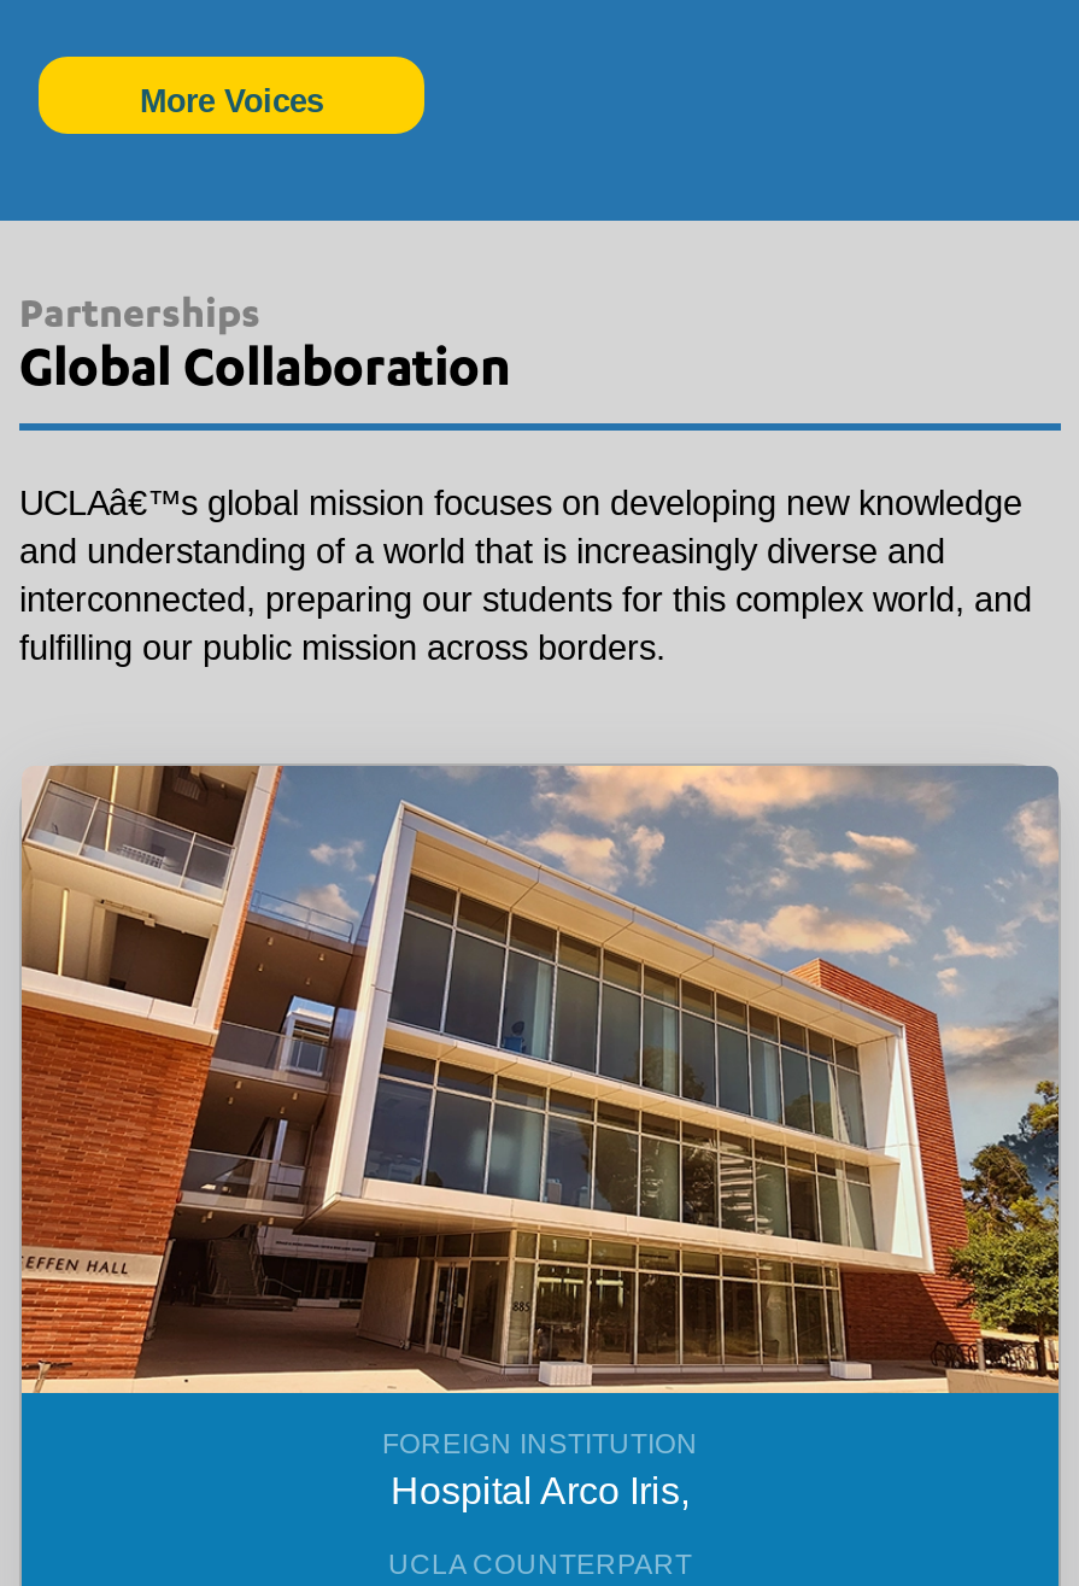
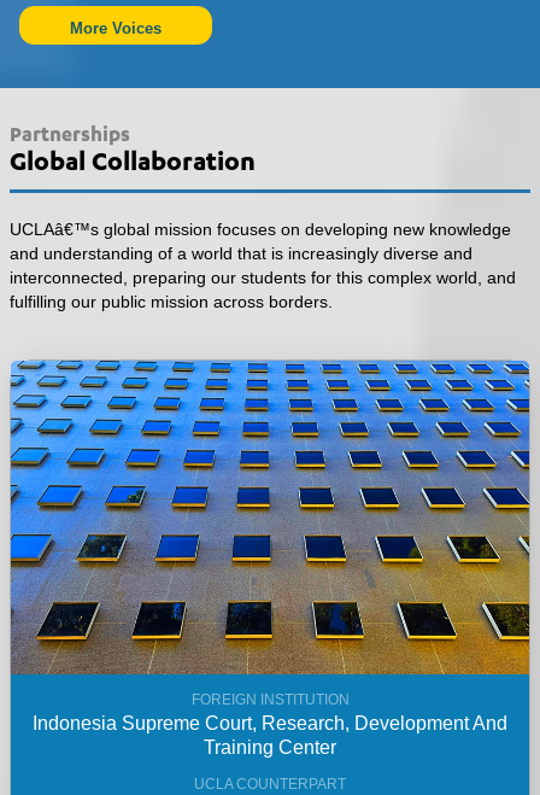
- [image]
- Hospital Arco Iris,
+ [image]
+ Indonesia Supreme Court, Research, Development And
+ Training Center
